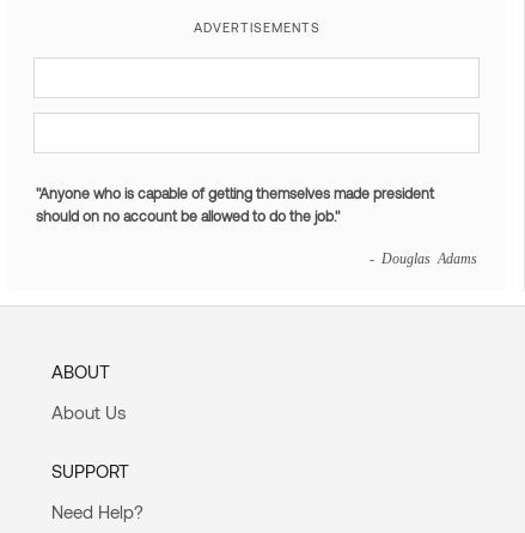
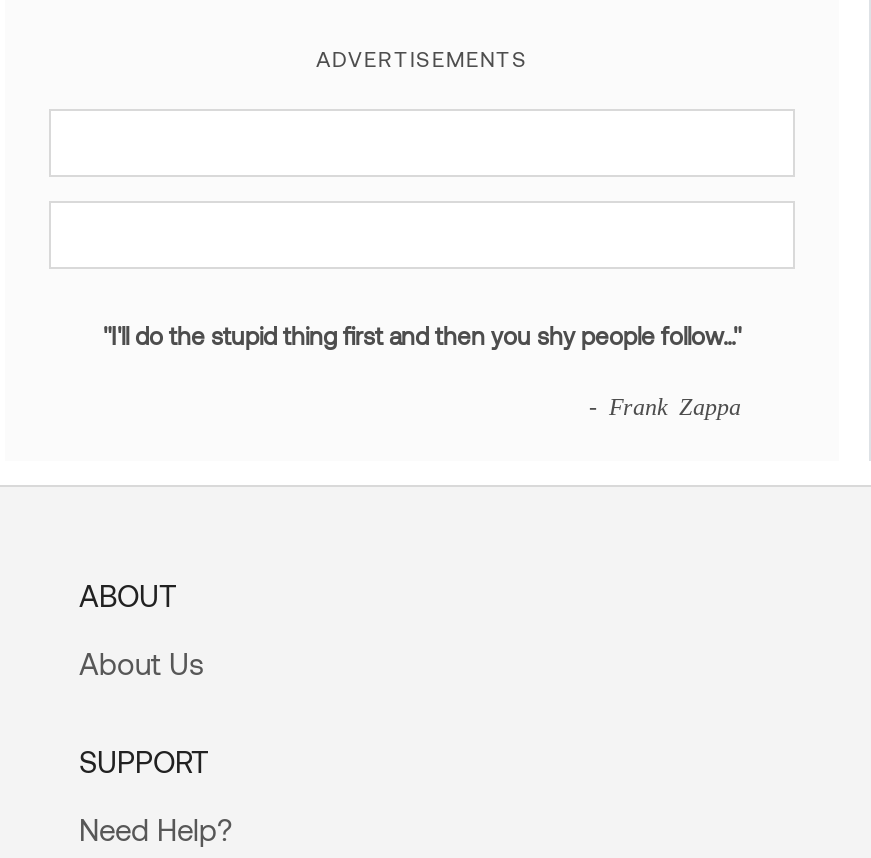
- "Anyone who is capable of getting themselves made president
- should on no account be allowed to do the job."
+ "I'll do the stupid thing first and then you shy people follow..."

- - Douglas Adams
+ - Frank Zappa
